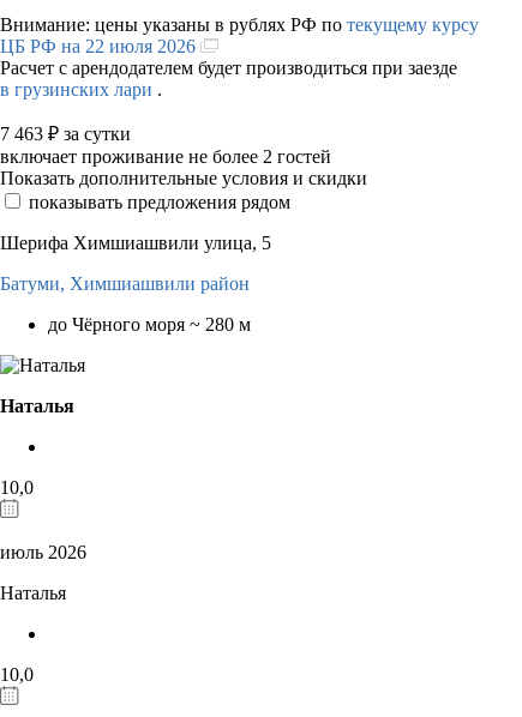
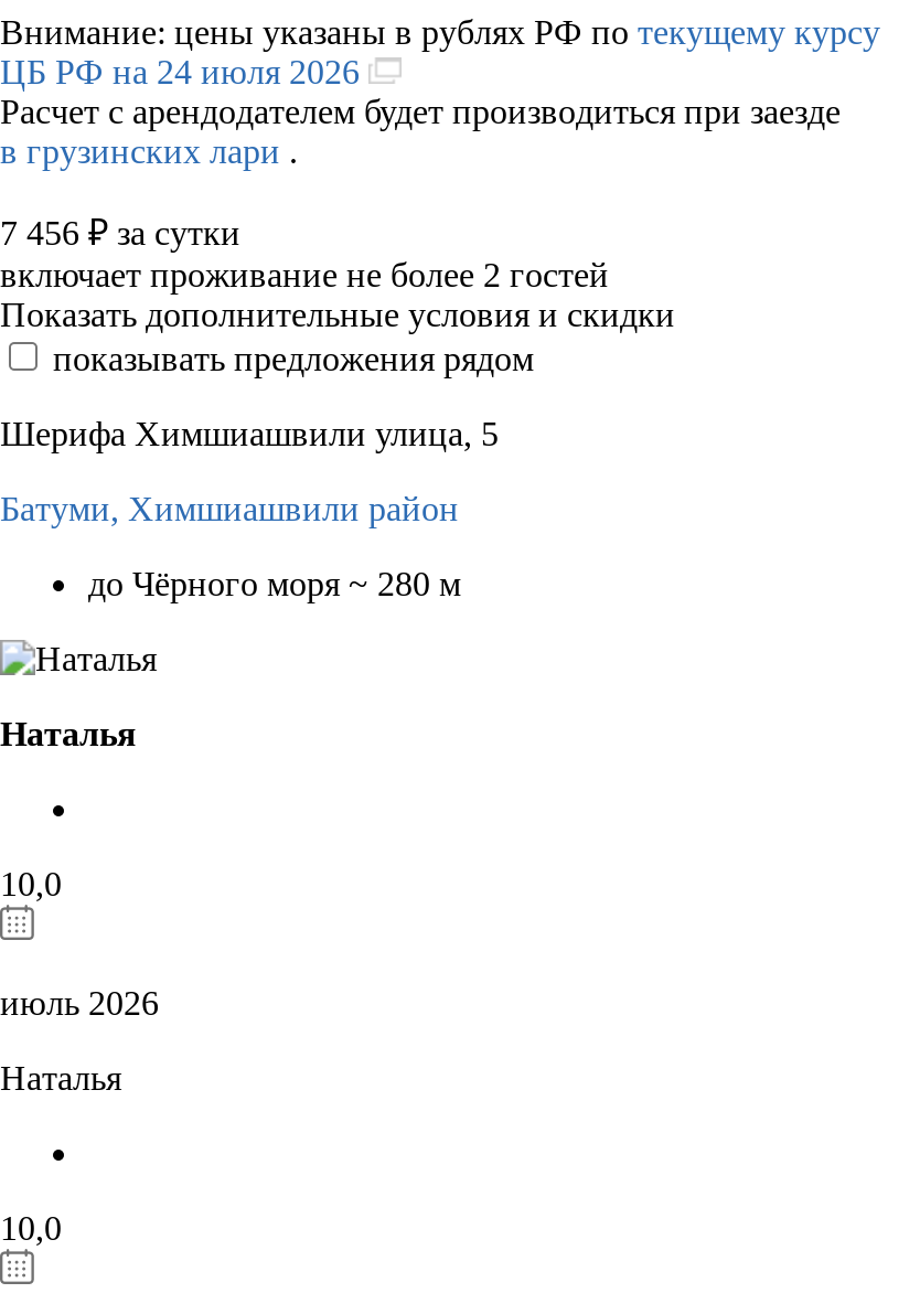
- ЦБ РФ на 22 июля 2026
+ ЦБ РФ на 24 июля 2026

- 7 463 ₽ за сутки
+ 7 456 ₽ за сутки
